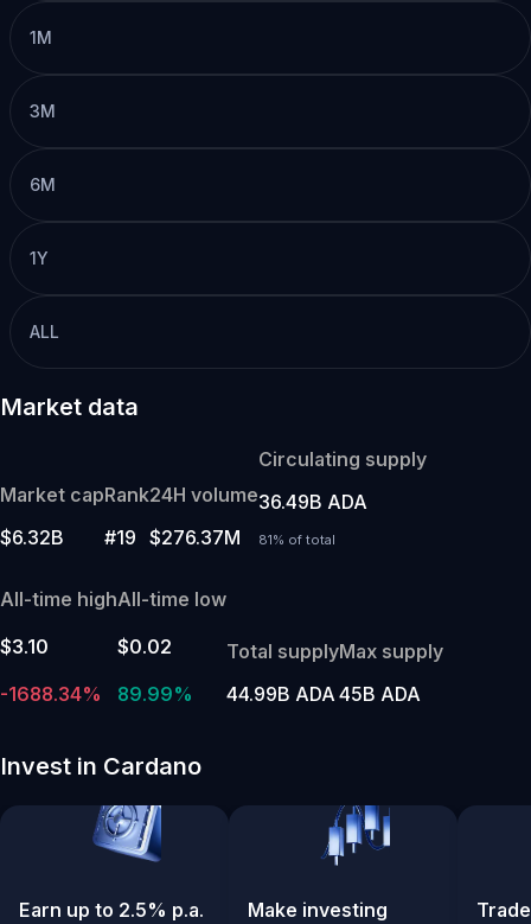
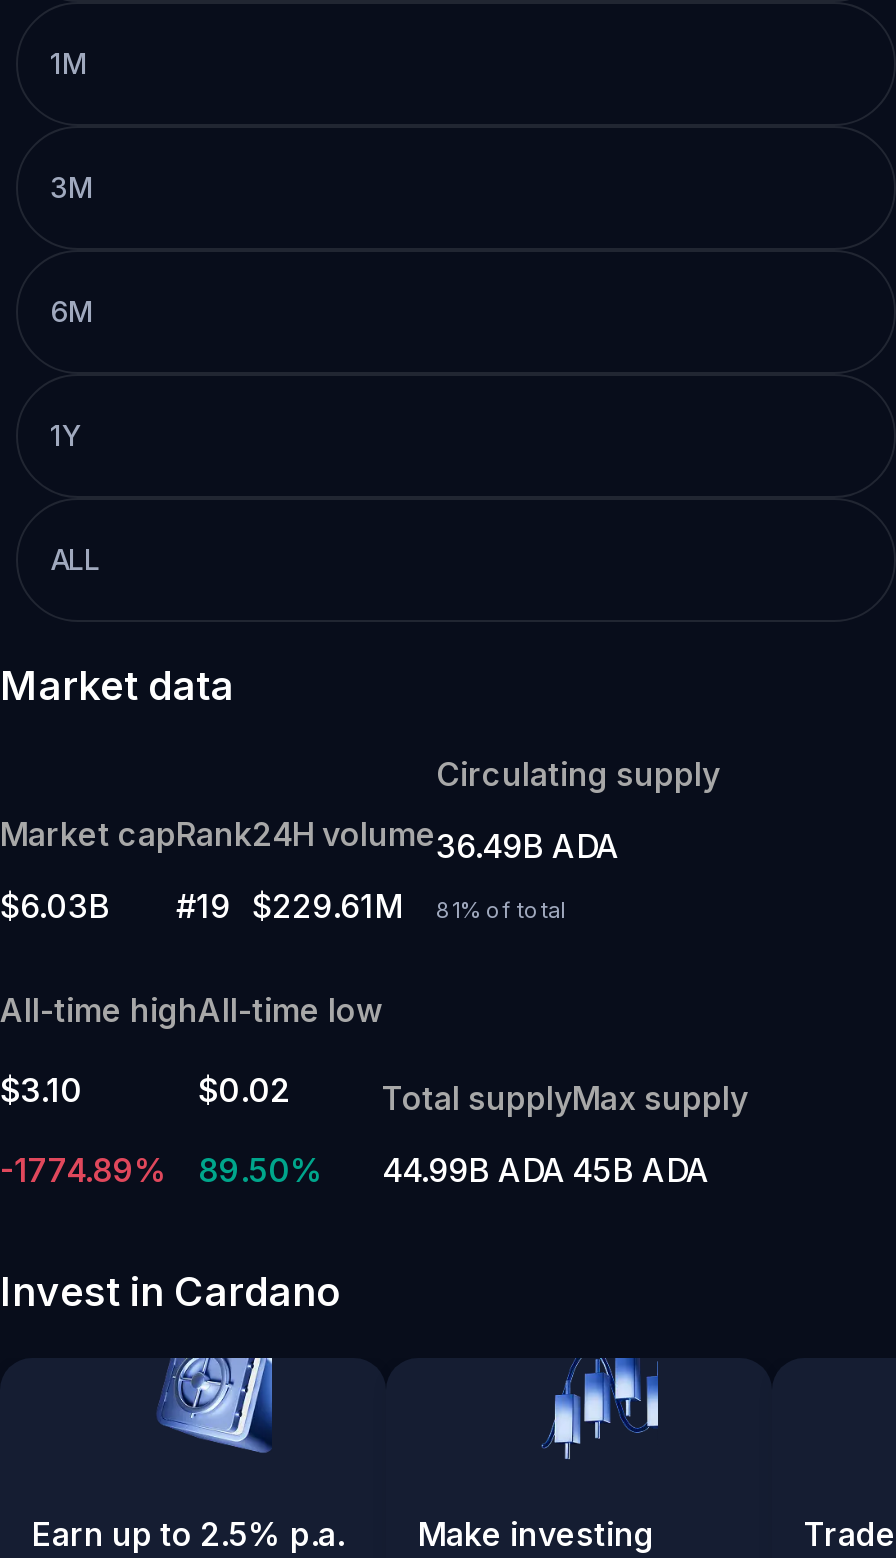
- $6.32B
+ $6.03B

- $276.37M
+ $229.61M

- -1688.34%
+ -1774.89%

- 89.99%
+ 89.50%
